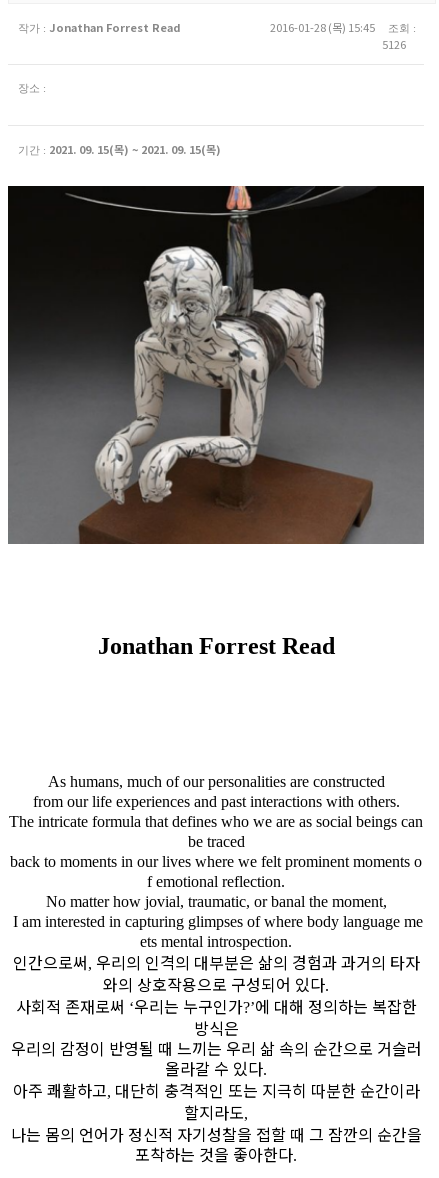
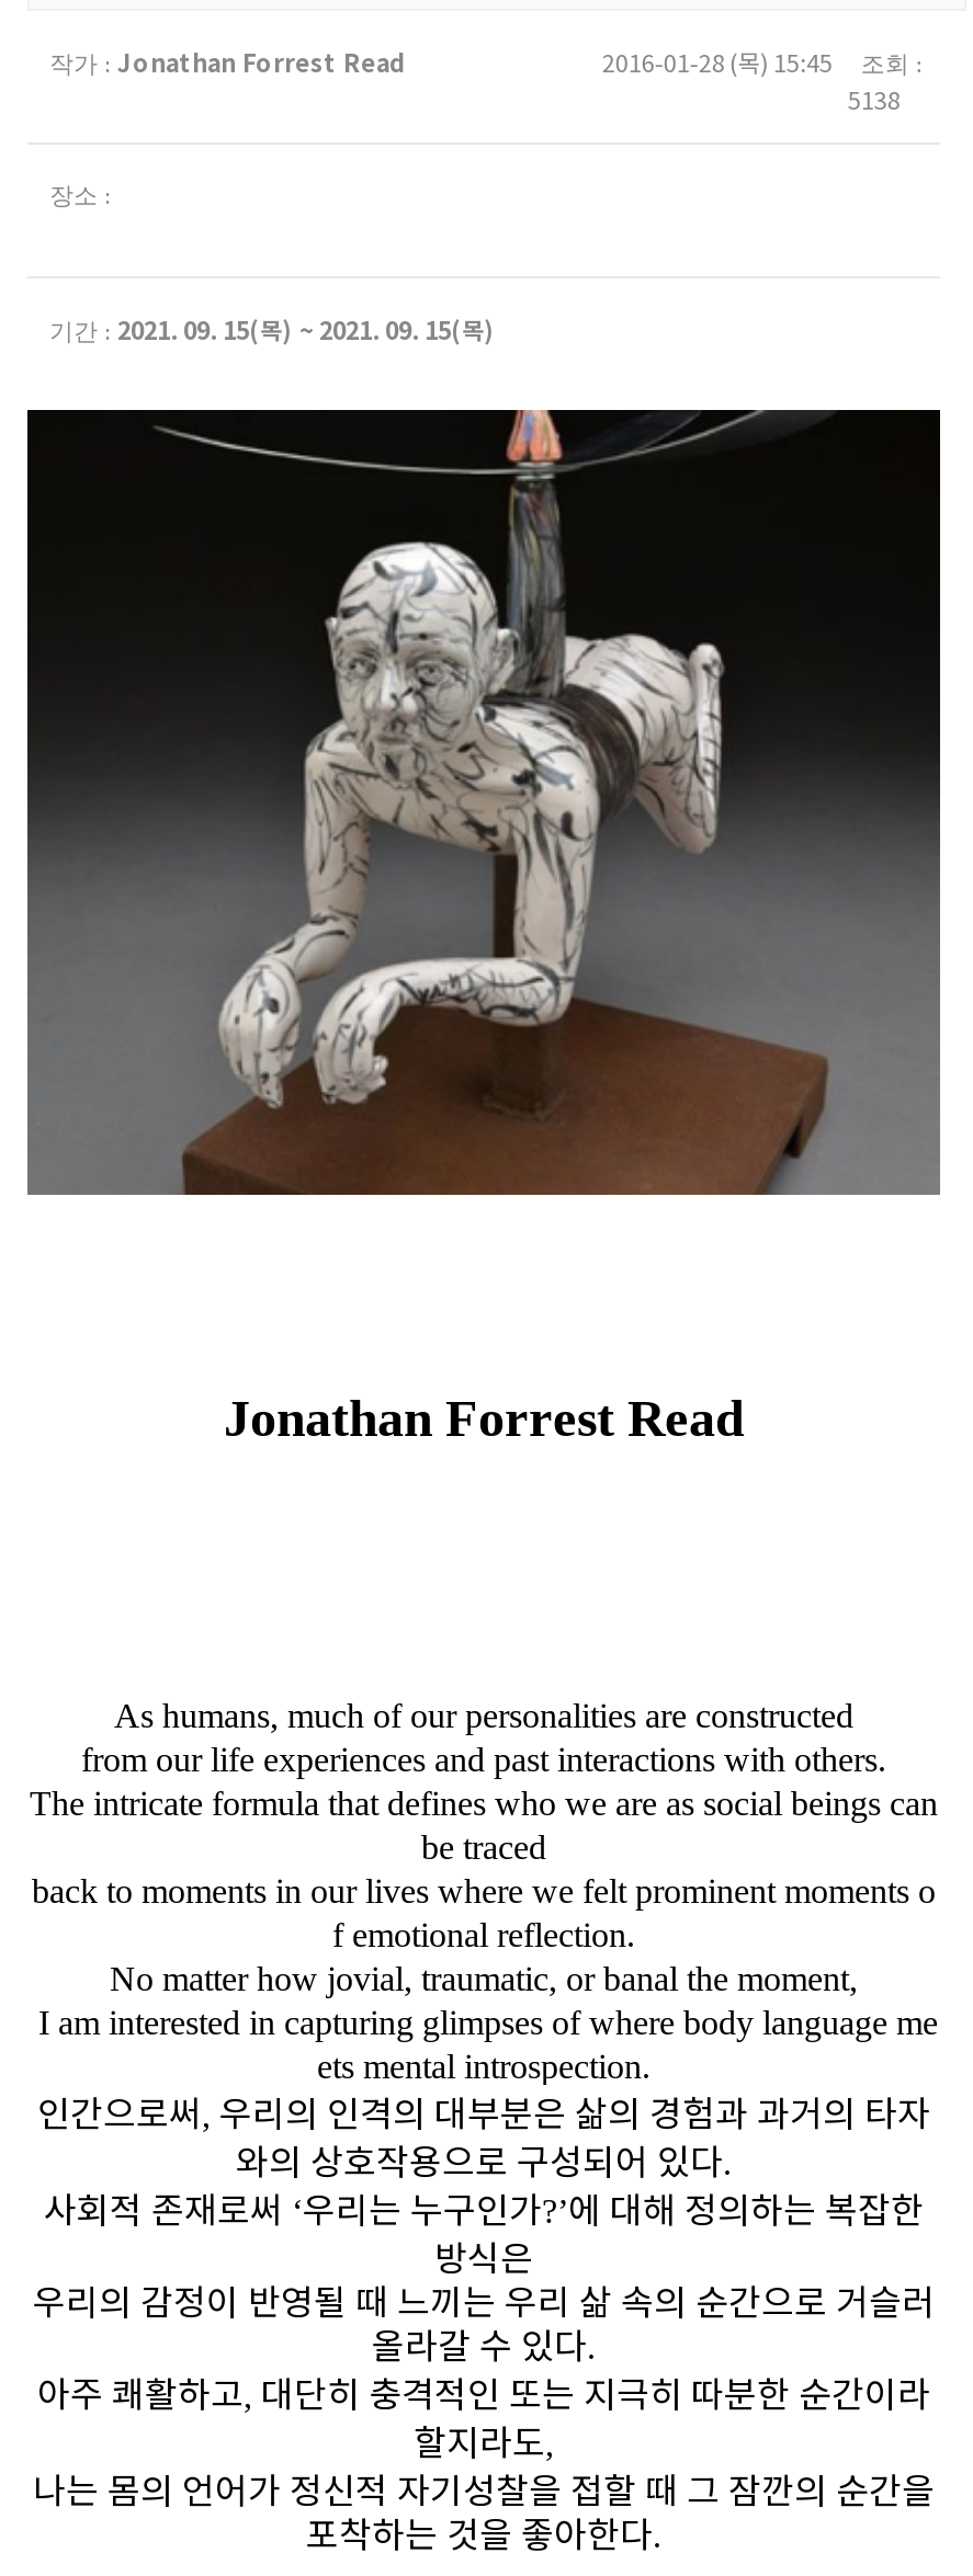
- 5126
+ 5138
